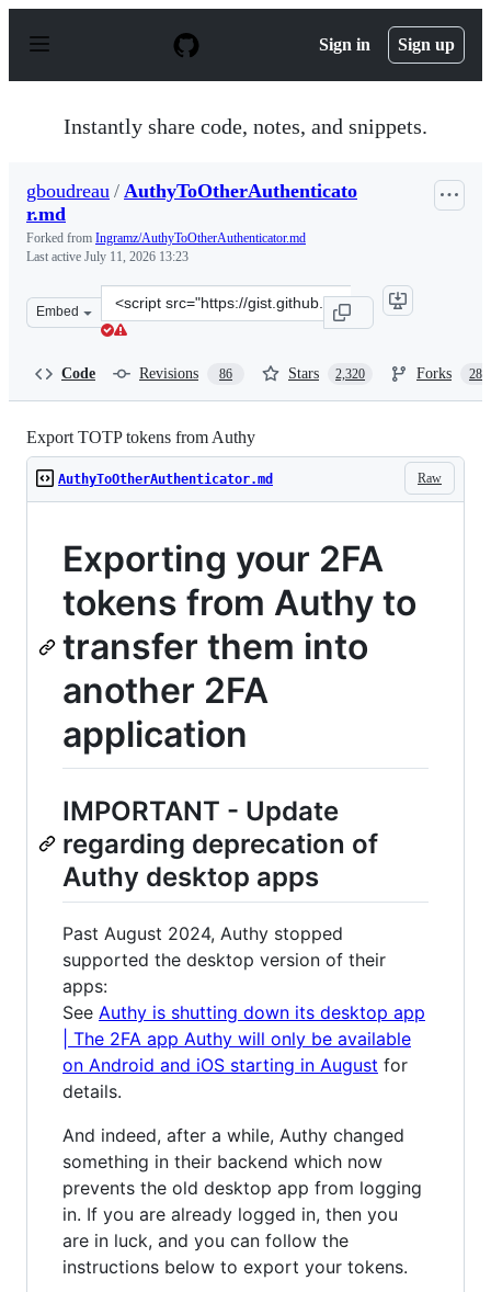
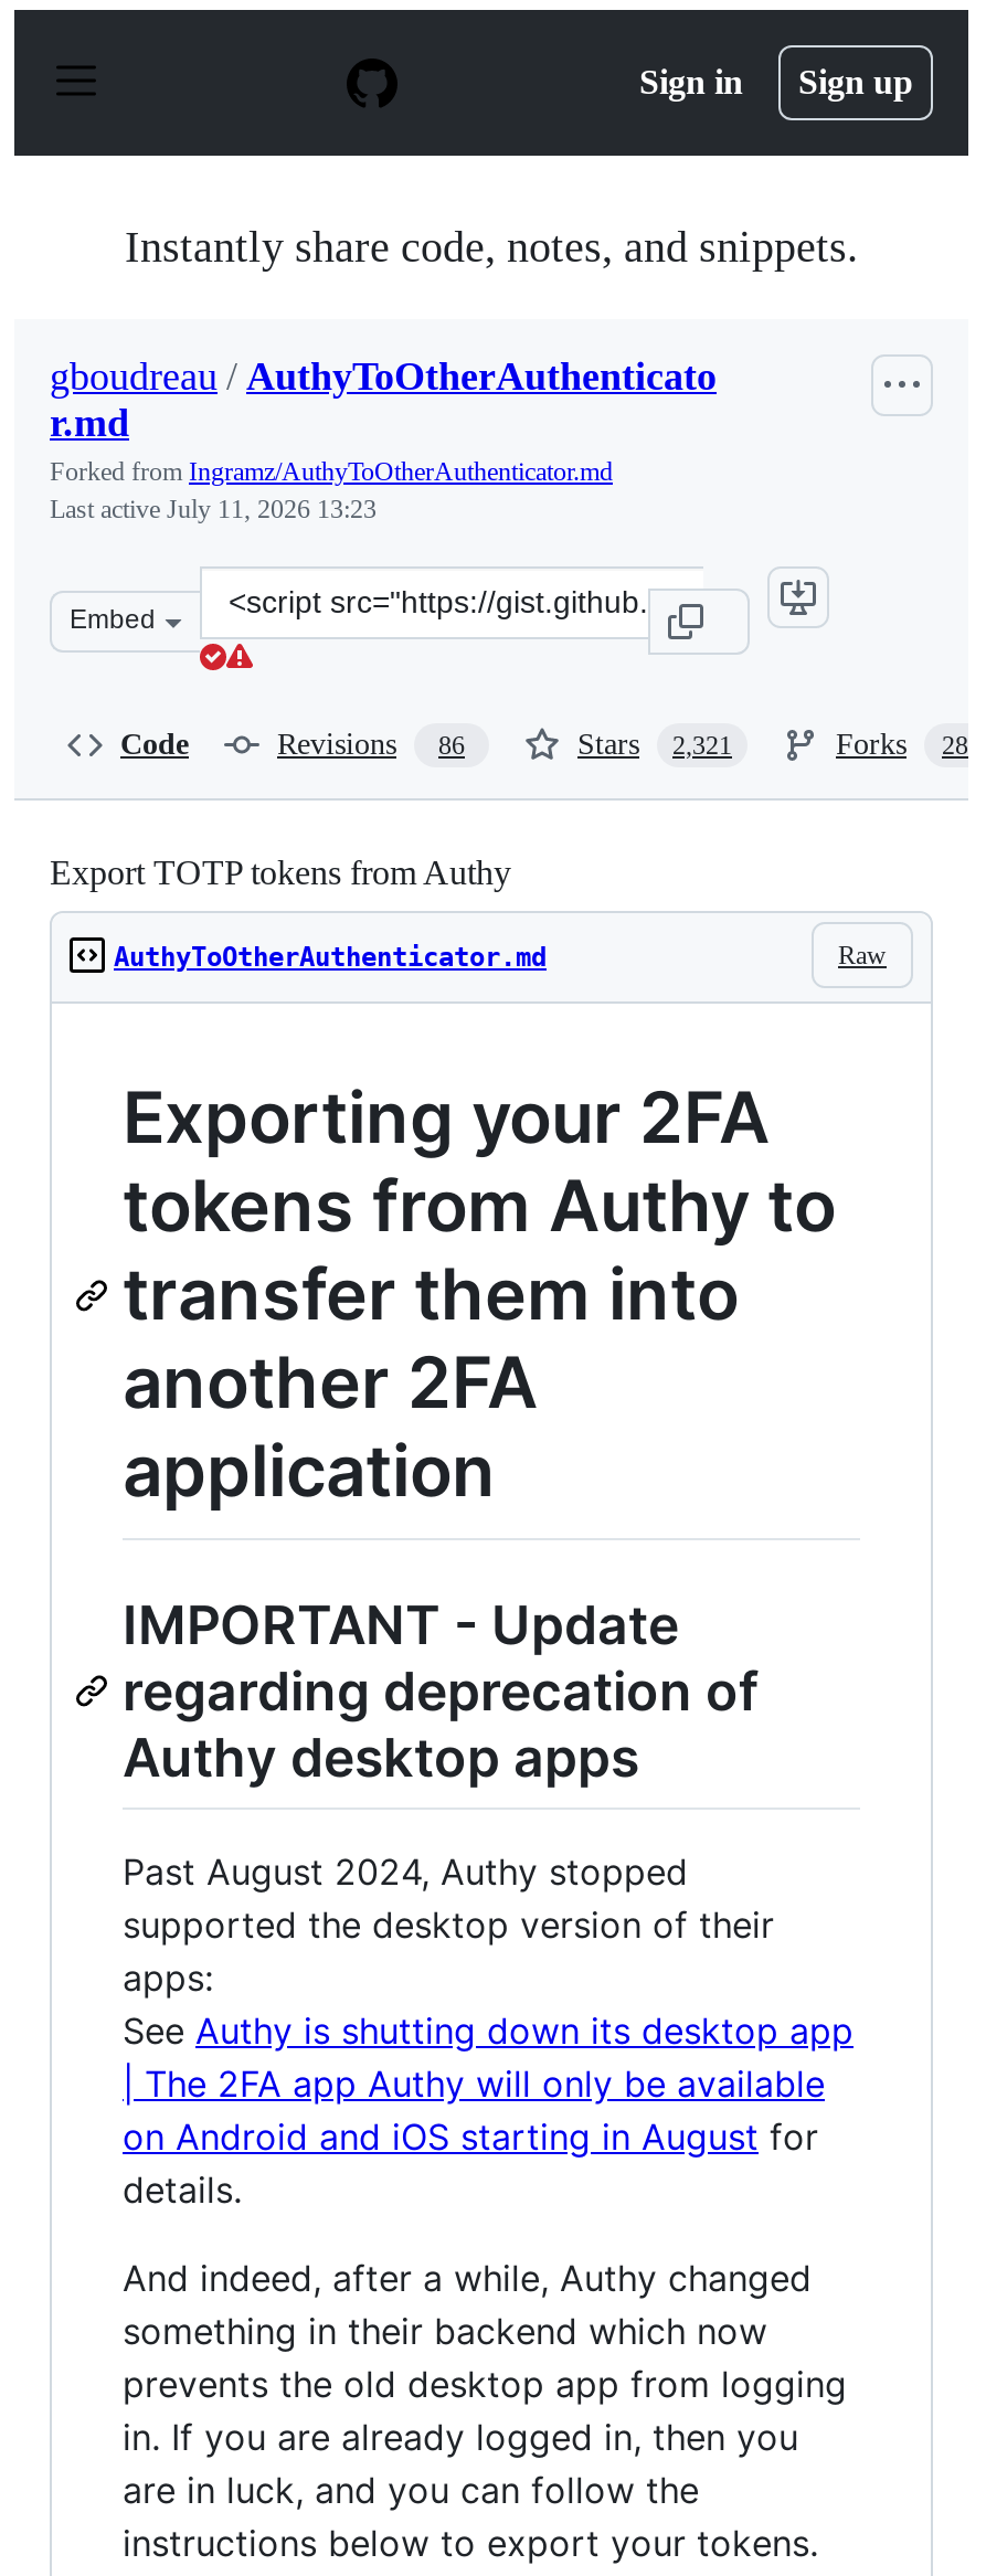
- Stars 2,320
+ Stars 2,321
